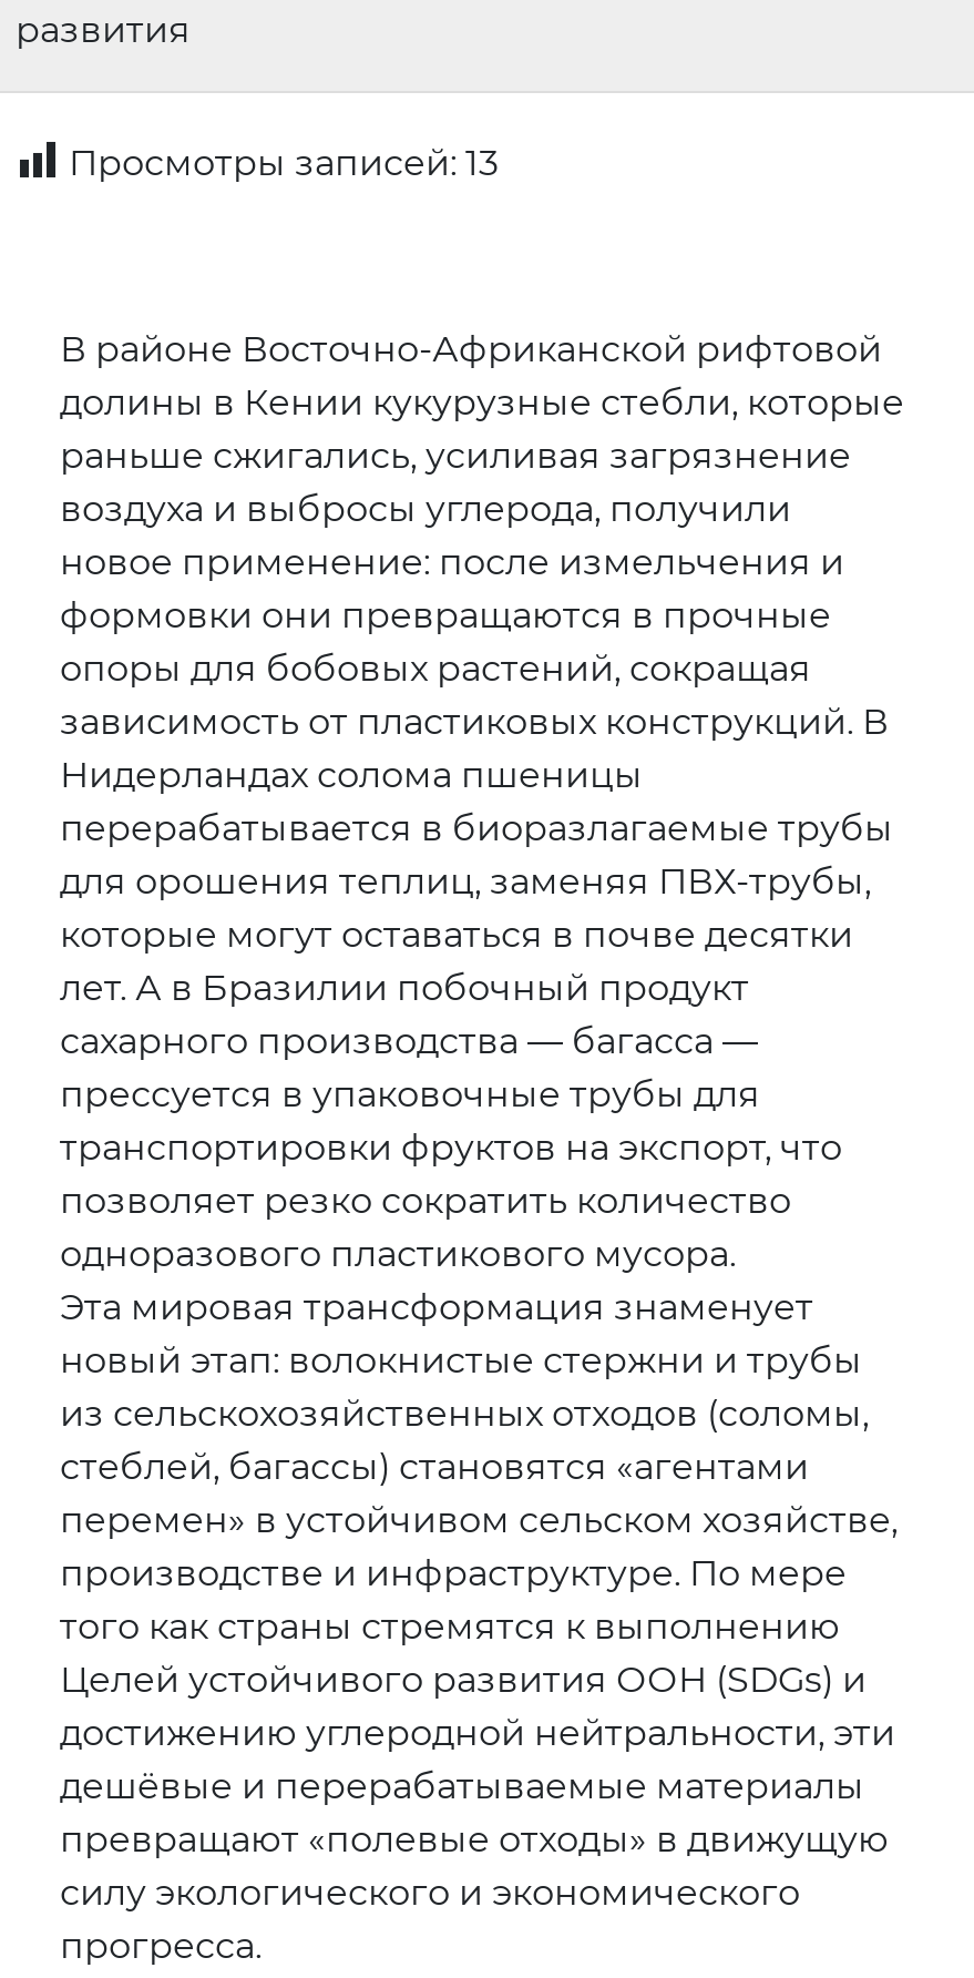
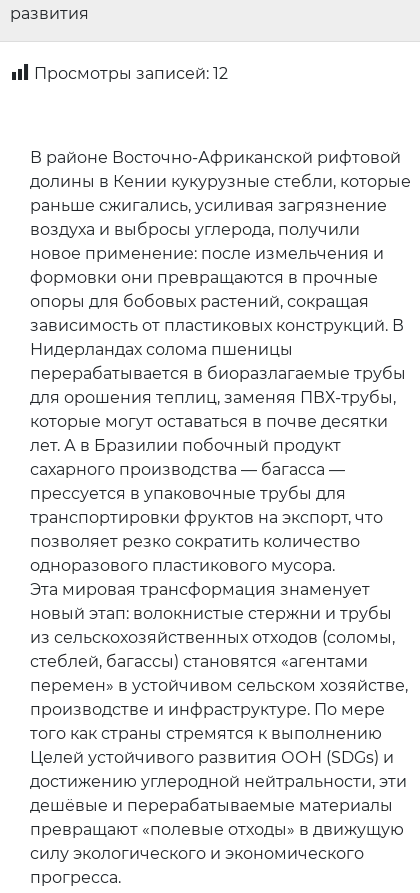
- Просмотры записей: 13
+ Просмотры записей: 12
